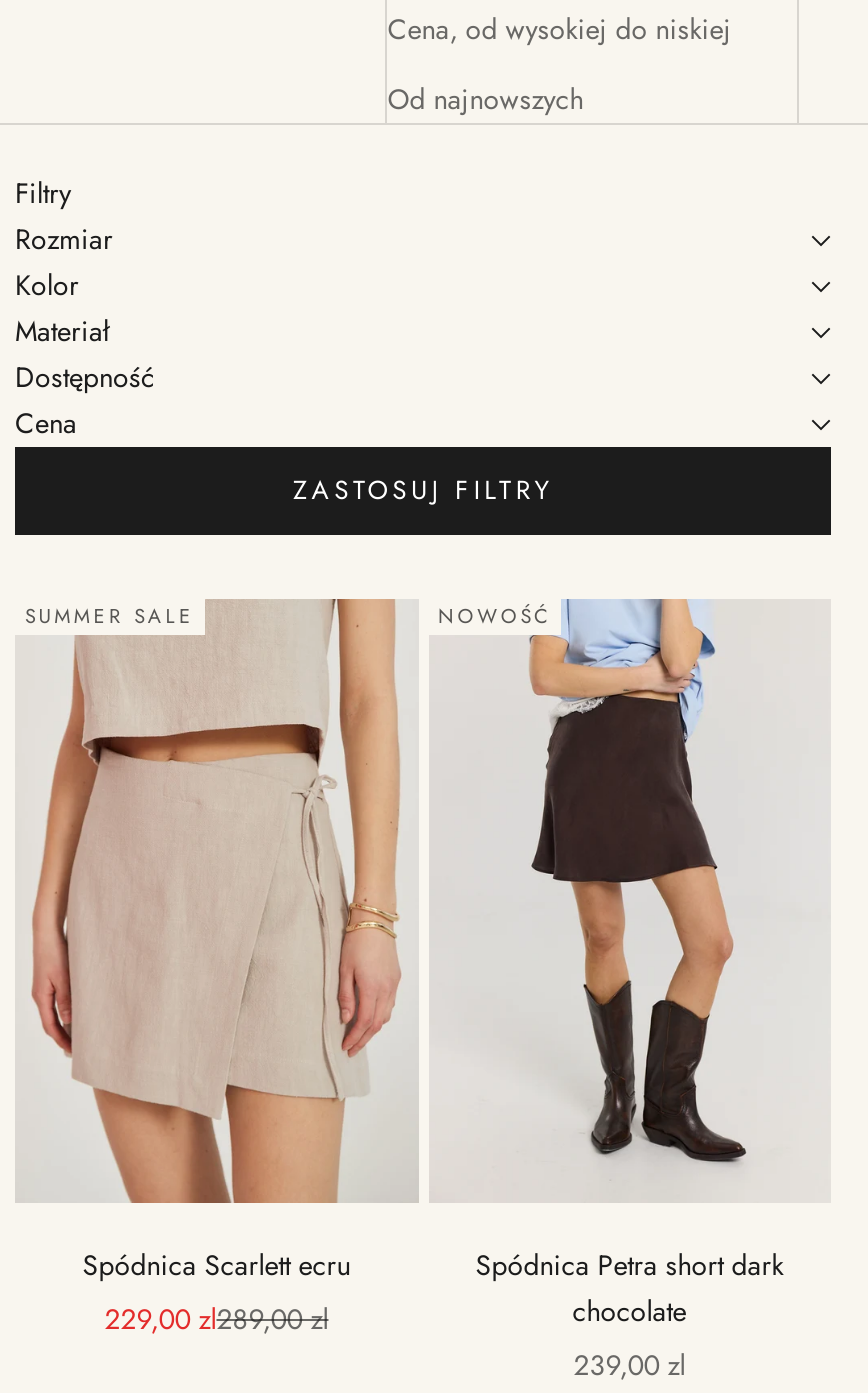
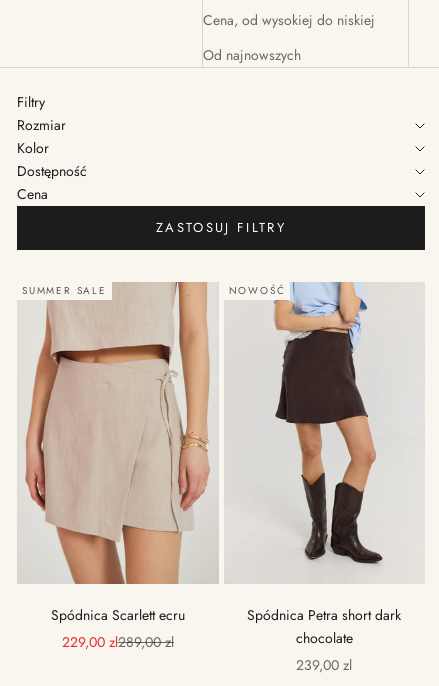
- Materiał
